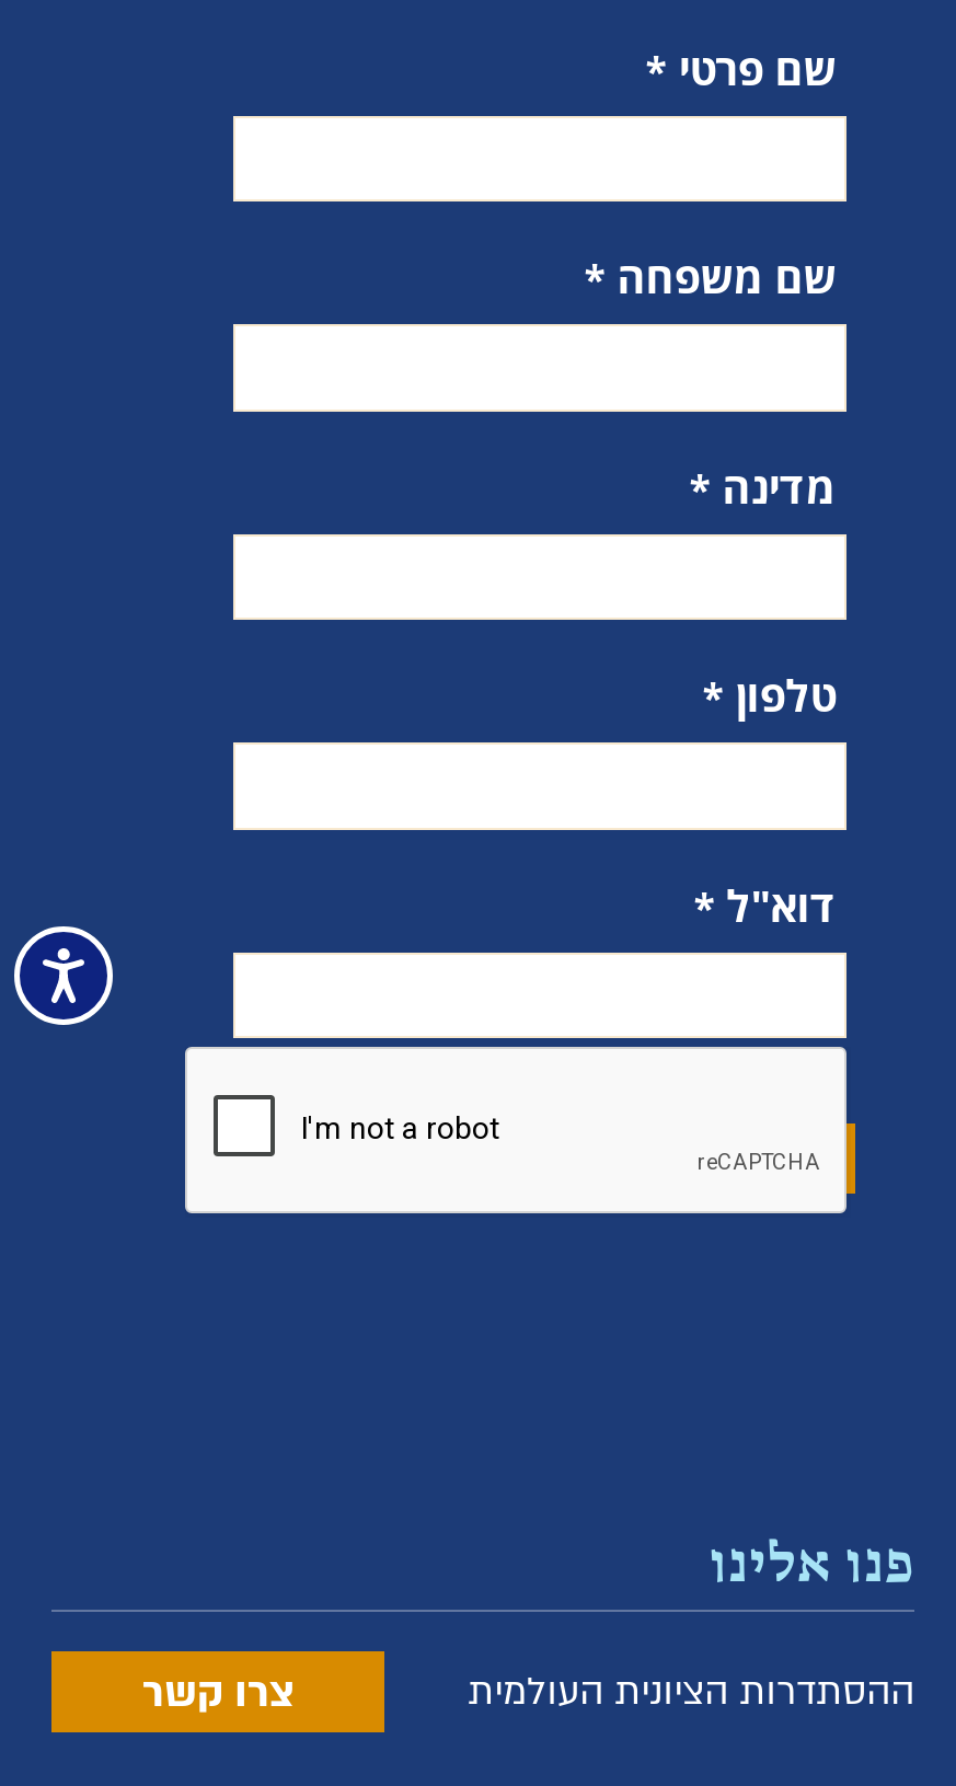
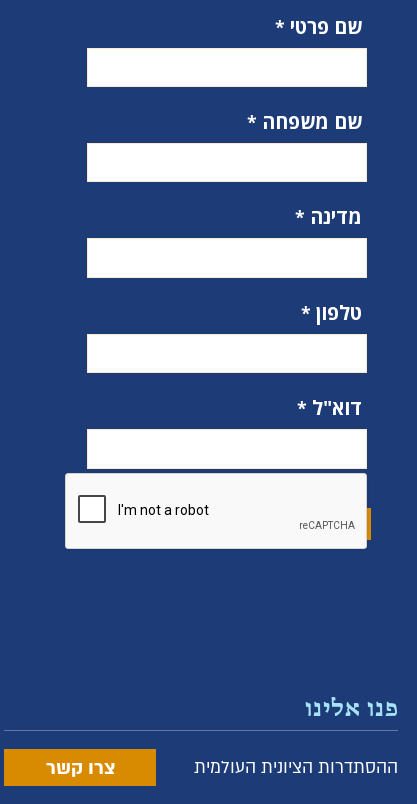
- [image]
